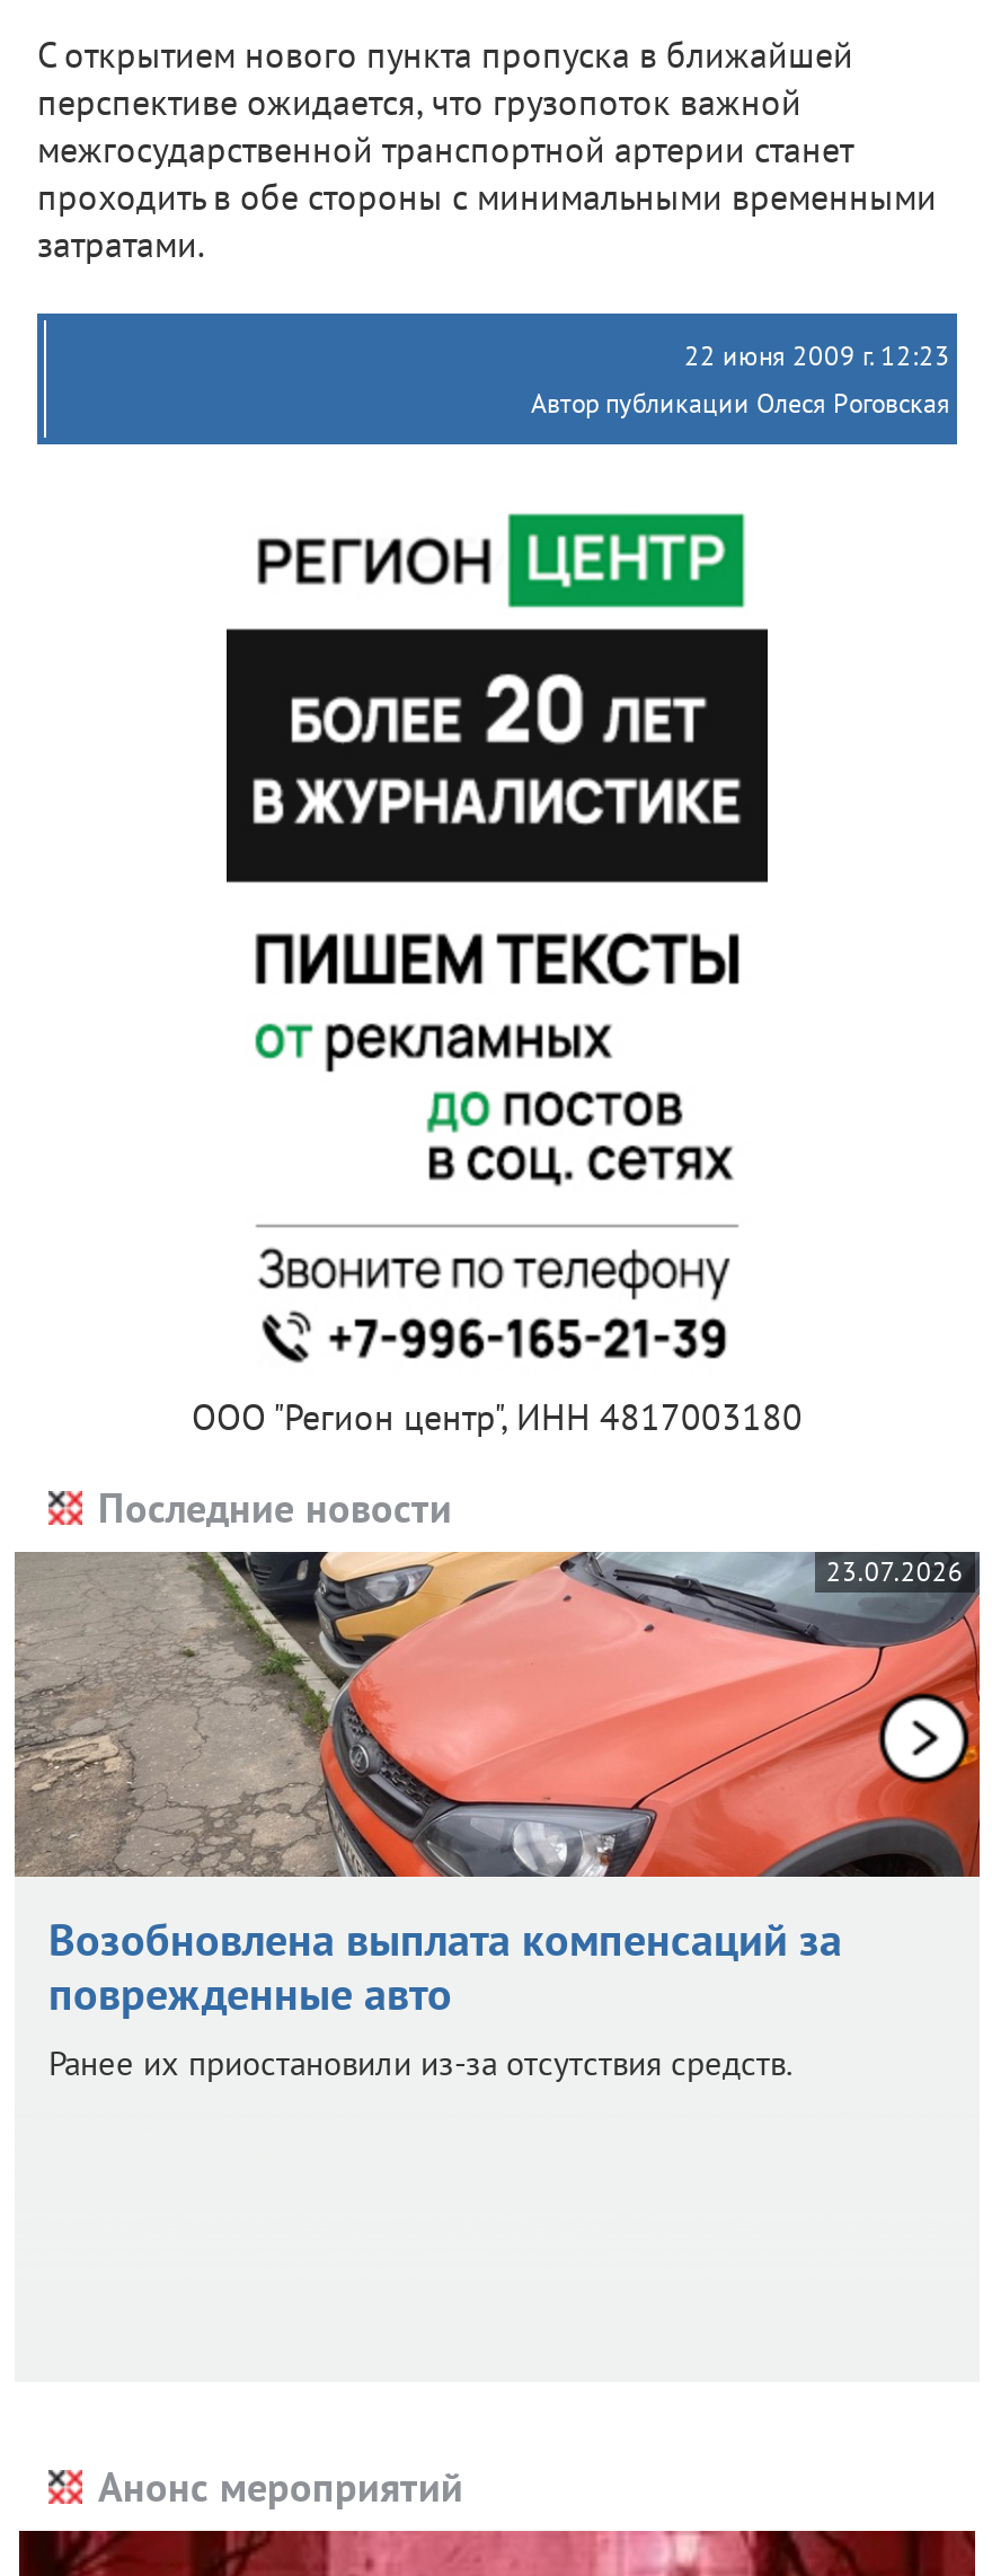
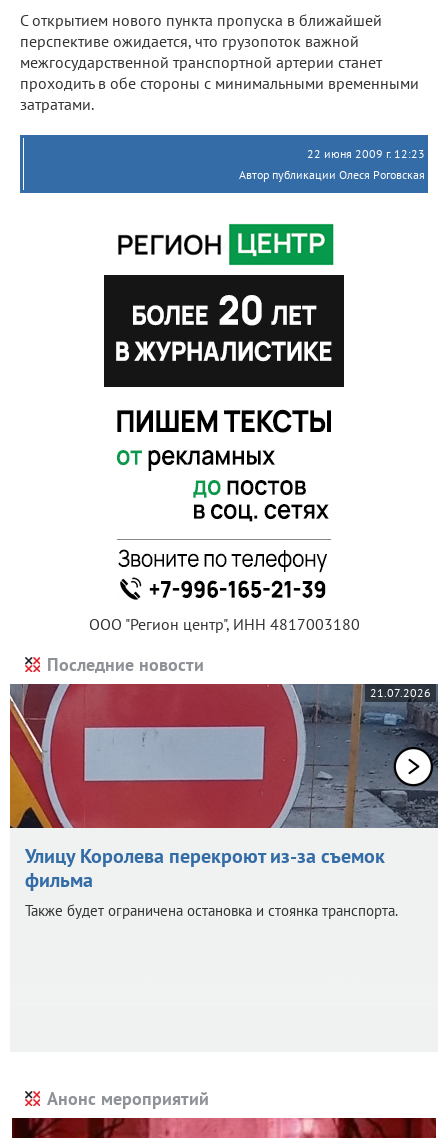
- [image]
- 23.07.2026
+ [image]
+ 21.07.2026

- Возобновлена выплата компенсаций за
- поврежденные авто
- Ранее их приостановили из-за отсутствия средств.
+ Улицу Королева перекроют из-за съемок
+ фильма
+ Также будет ограничена остановка и стоянка транспорта.
